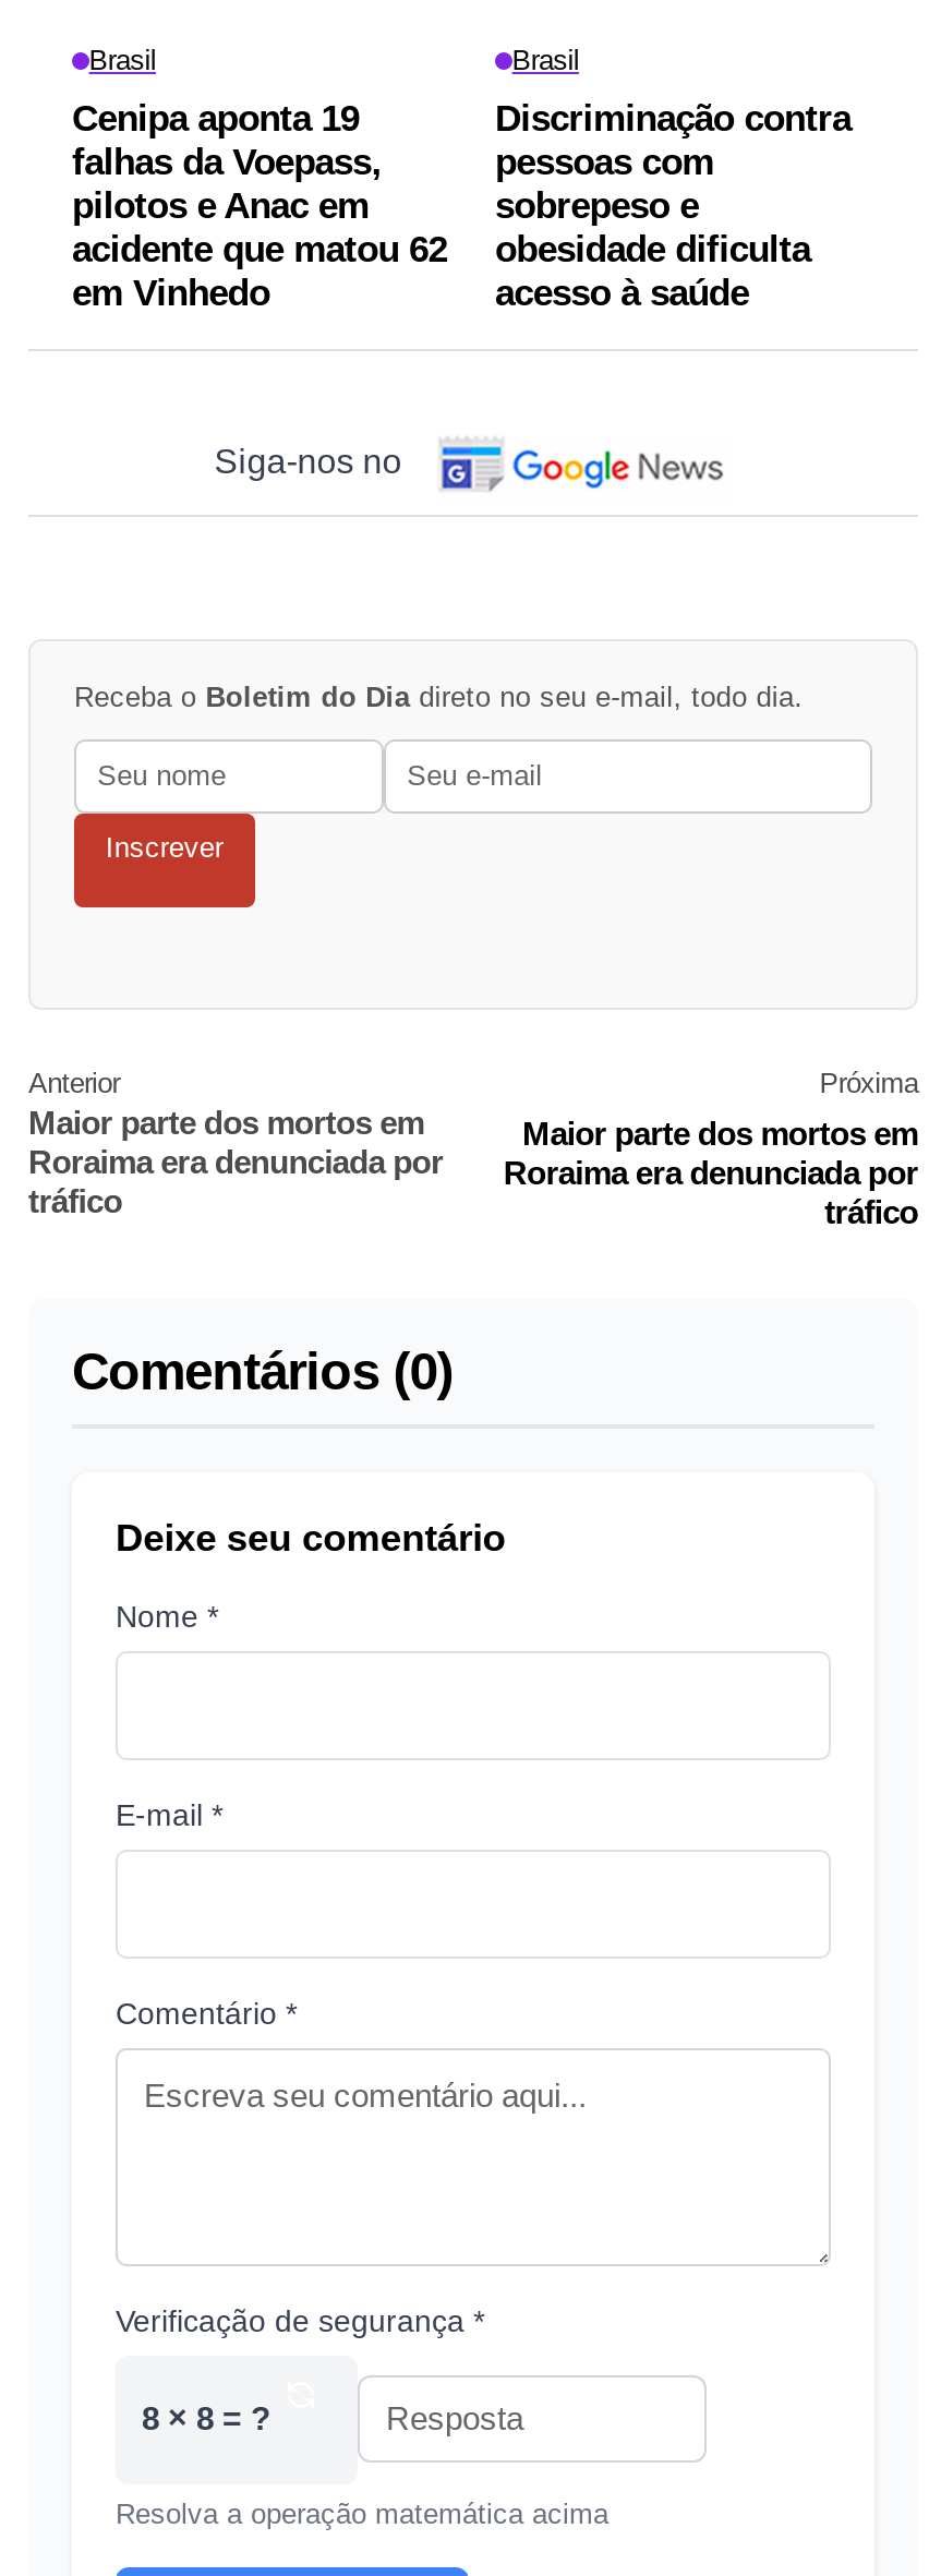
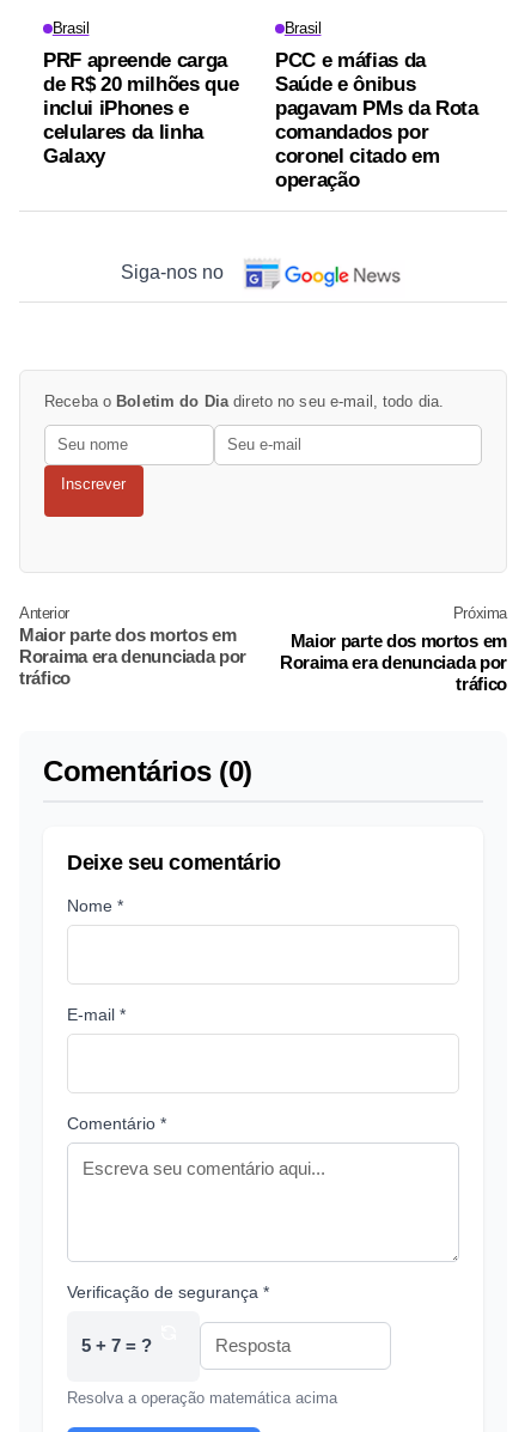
- Cenipa aponta 19
- falhas da Voepass,
- pilotos e Anac em
- acidente que matou 62
- em Vinhedo
+ PRF apreende carga
+ de R$ 20 milhões que
+ inclui iPhones e
+ celulares da linha
+ Galaxy

- Discriminação contra
- pessoas com
- sobrepeso e
- obesidade dificulta
- acesso à saúde
+ PCC e máfias da
+ Saúde e ônibus
+ pagavam PMs da Rota
+ comandados por
+ coronel citado em
+ operação

- 8 × 8 = ?
+ 5 + 7 = ?
